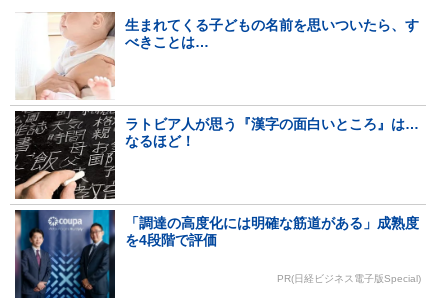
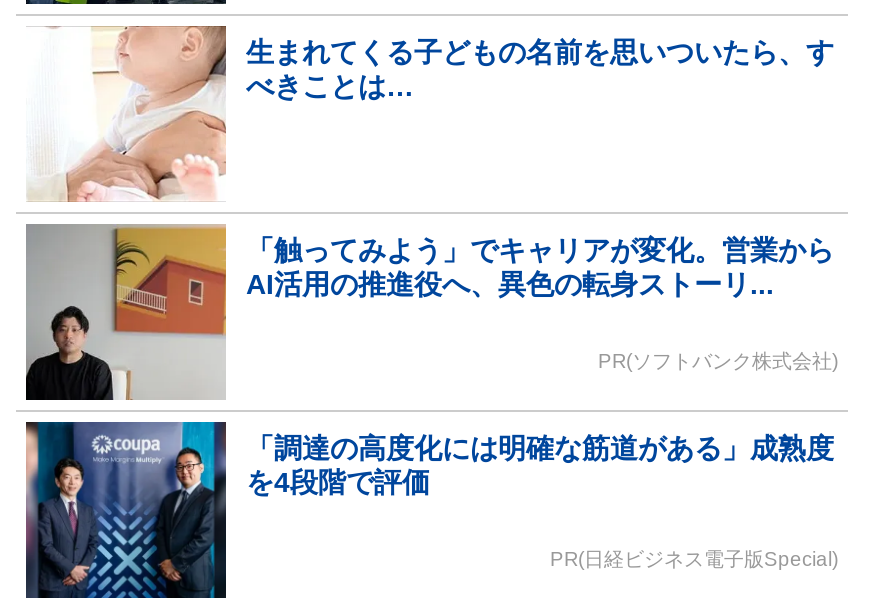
- [image]
- ラトビア人が思う『漢字の面白いところ』は…
- なるほど！
+ [image]
+ 「触ってみよう」でキャリアが変化。営業から
+ AI活用の推進役へ、異色の転身ストーリ...
+ PR(ソフトバンク株式会社)
